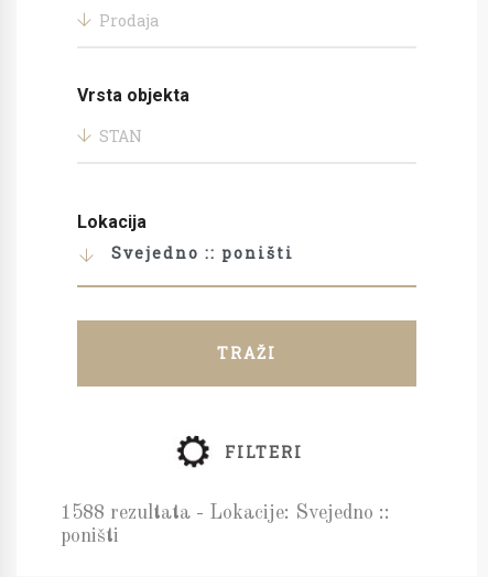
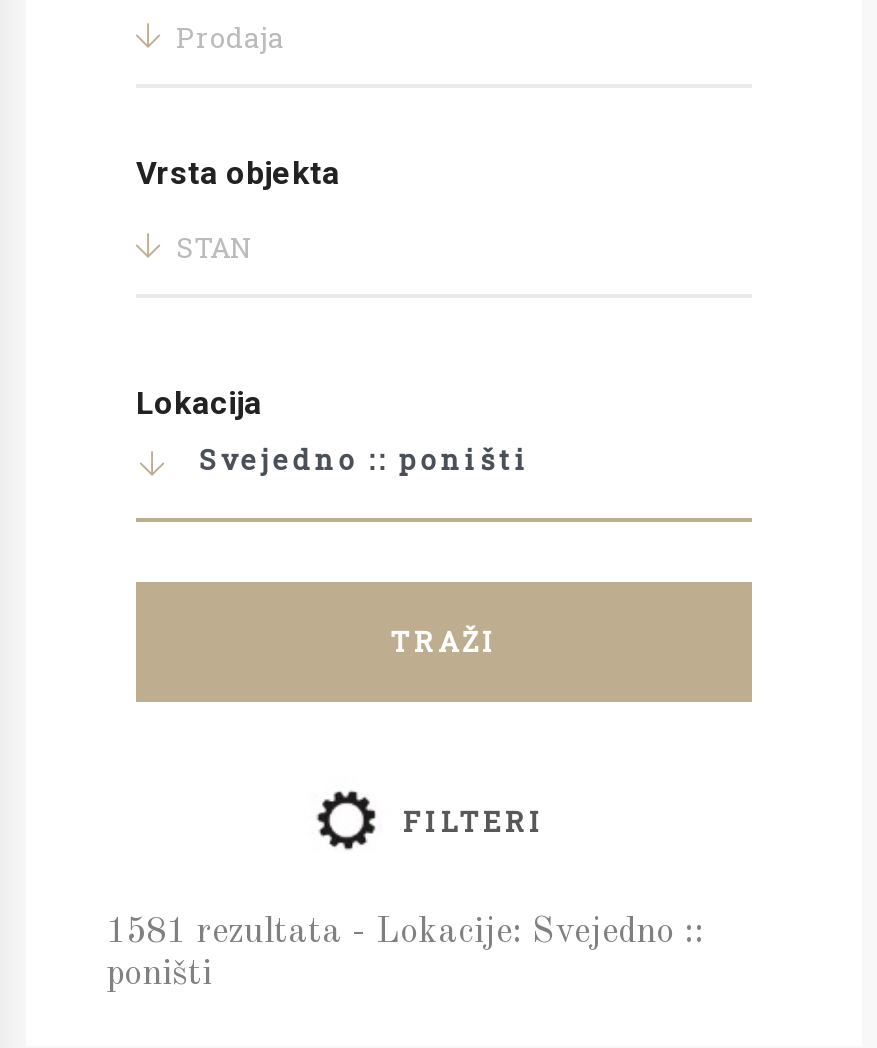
- 1588 rezultata - Lokacije: Svejedno ::
+ 1581 rezultata - Lokacije: Svejedno ::
